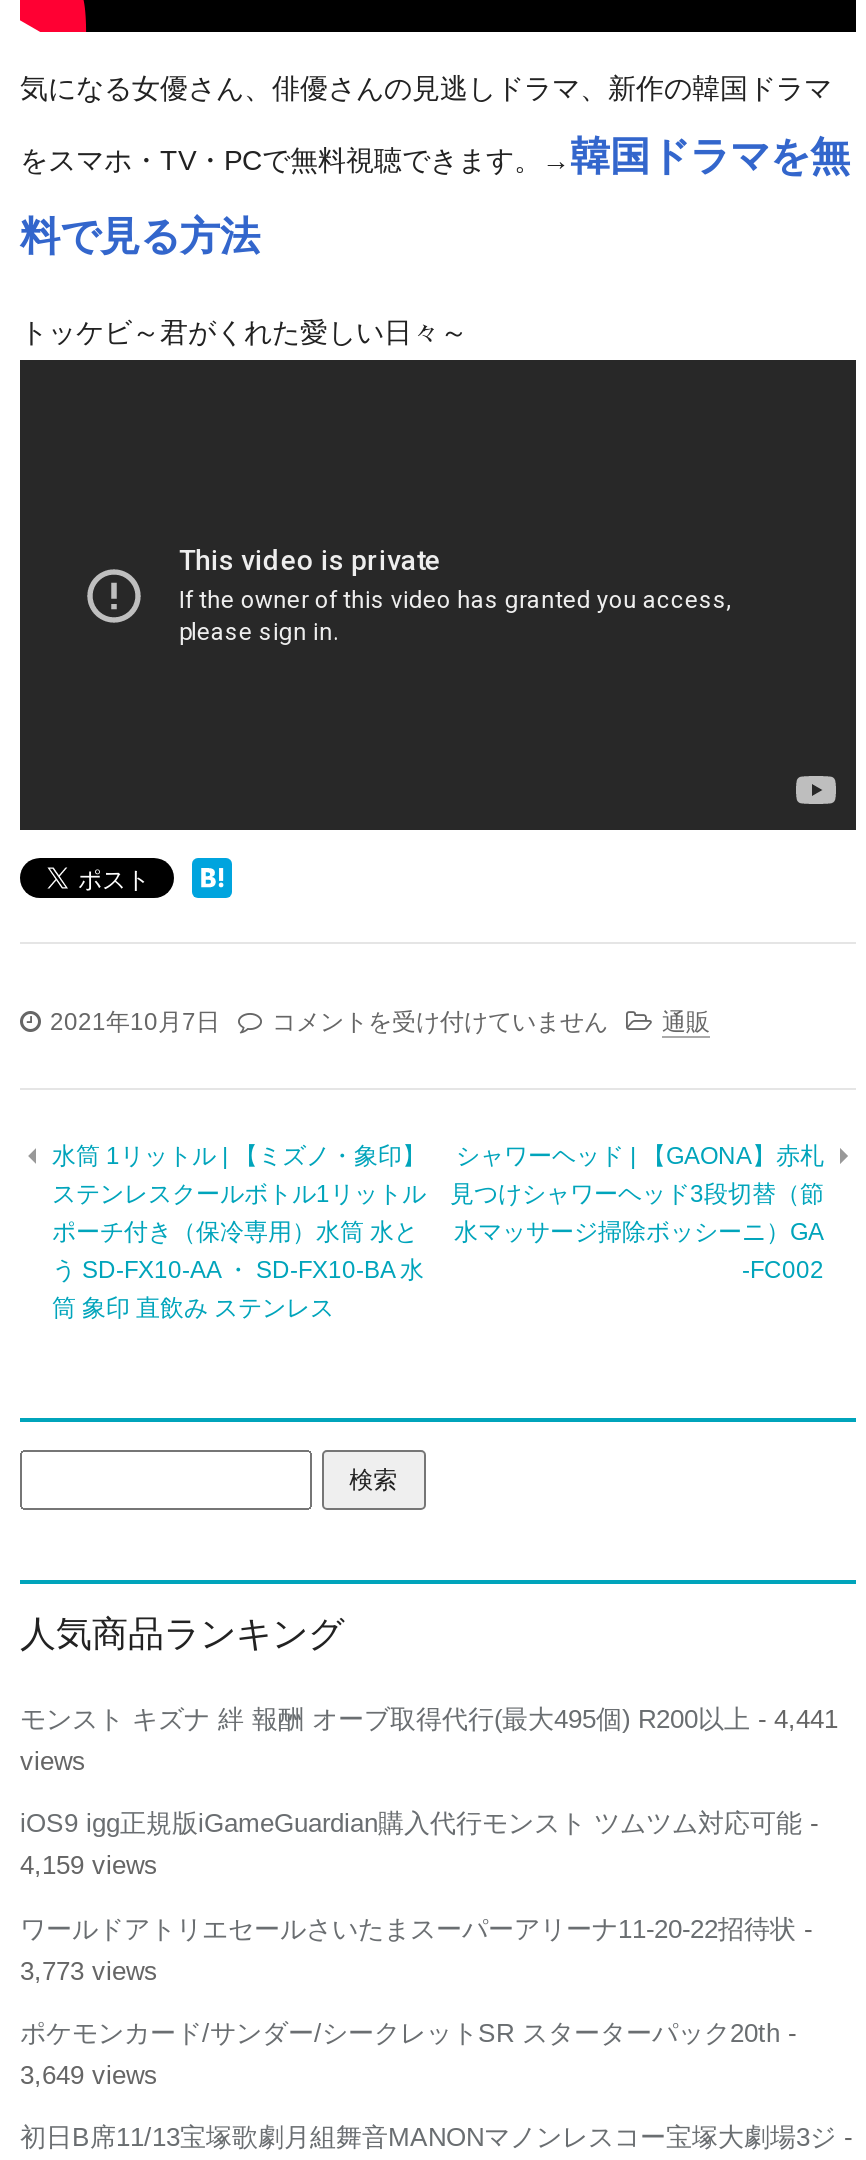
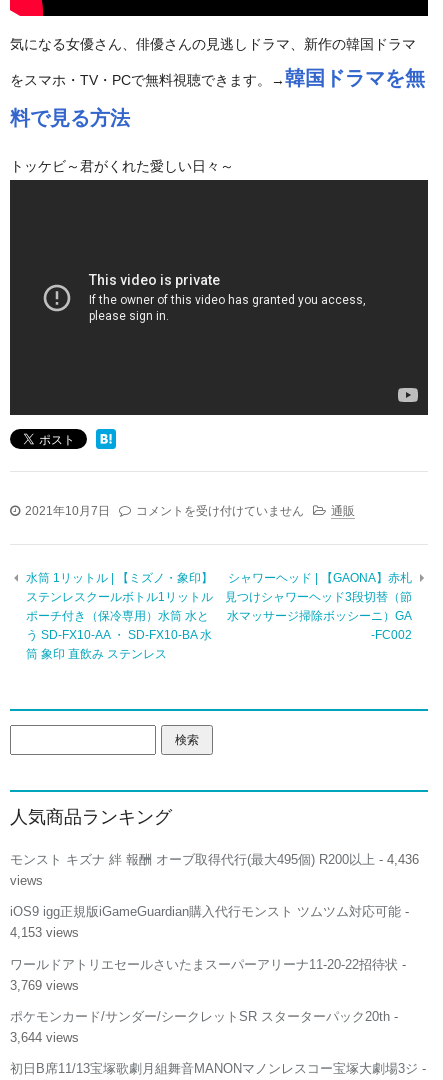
- モンスト キズナ 絆 報酬 オーブ取得代行(最大495個) R200以上- 4,441
+ モンスト キズナ 絆 報酬 オーブ取得代行(最大495個) R200以上- 4,436

- 4,159 views
+ 4,153 views

- 3,773 views
+ 3,769 views

- 3,649 views
+ 3,644 views
